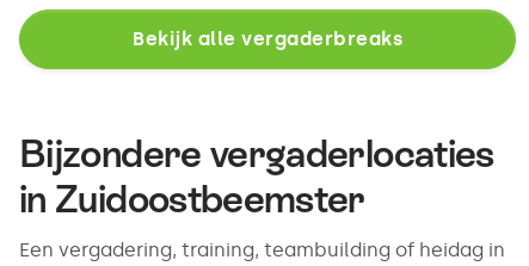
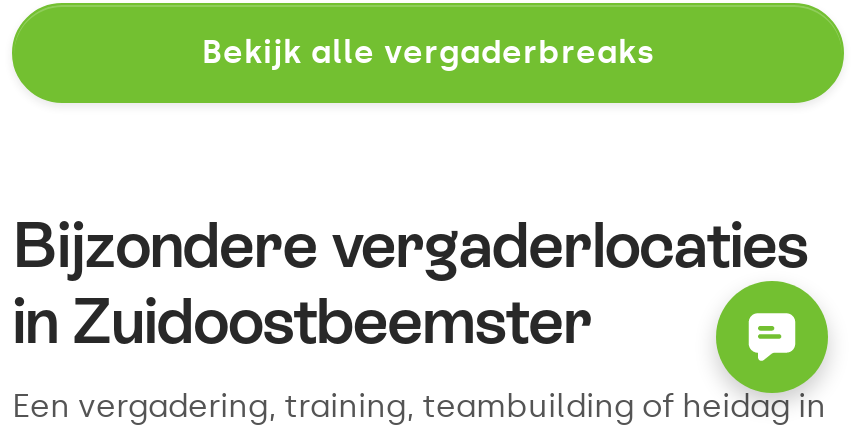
+ [image]
